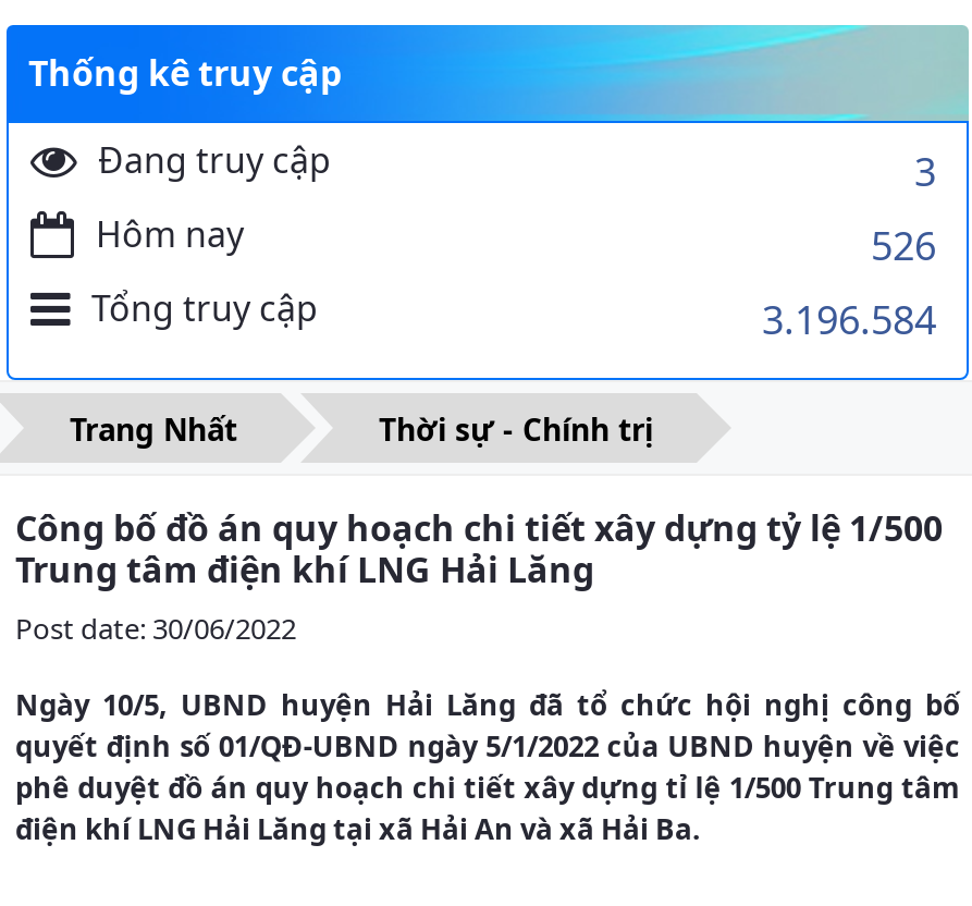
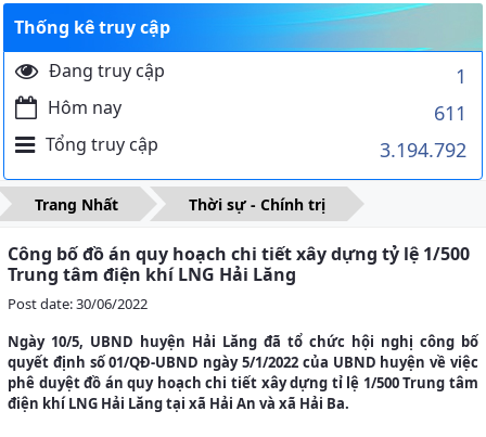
- 3
+ 1

- 526
+ 611

- 3.196.584
+ 3.194.792
